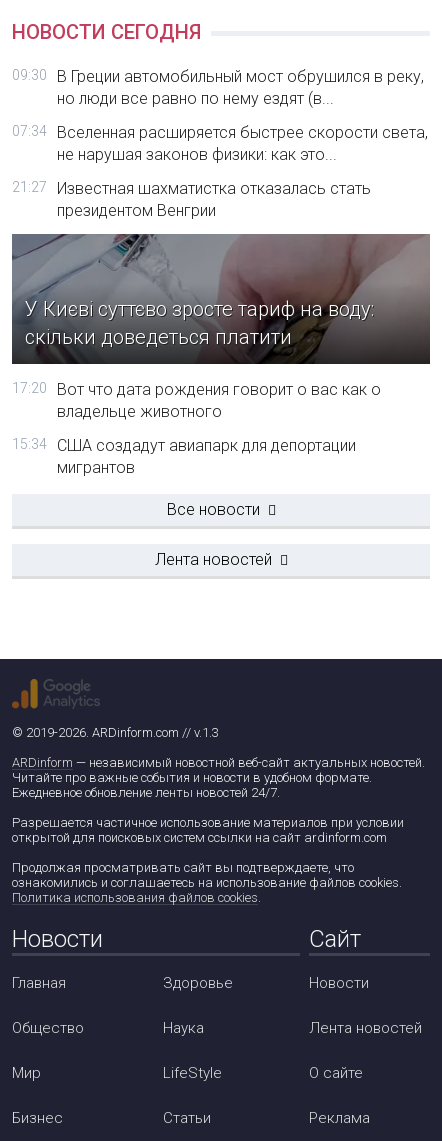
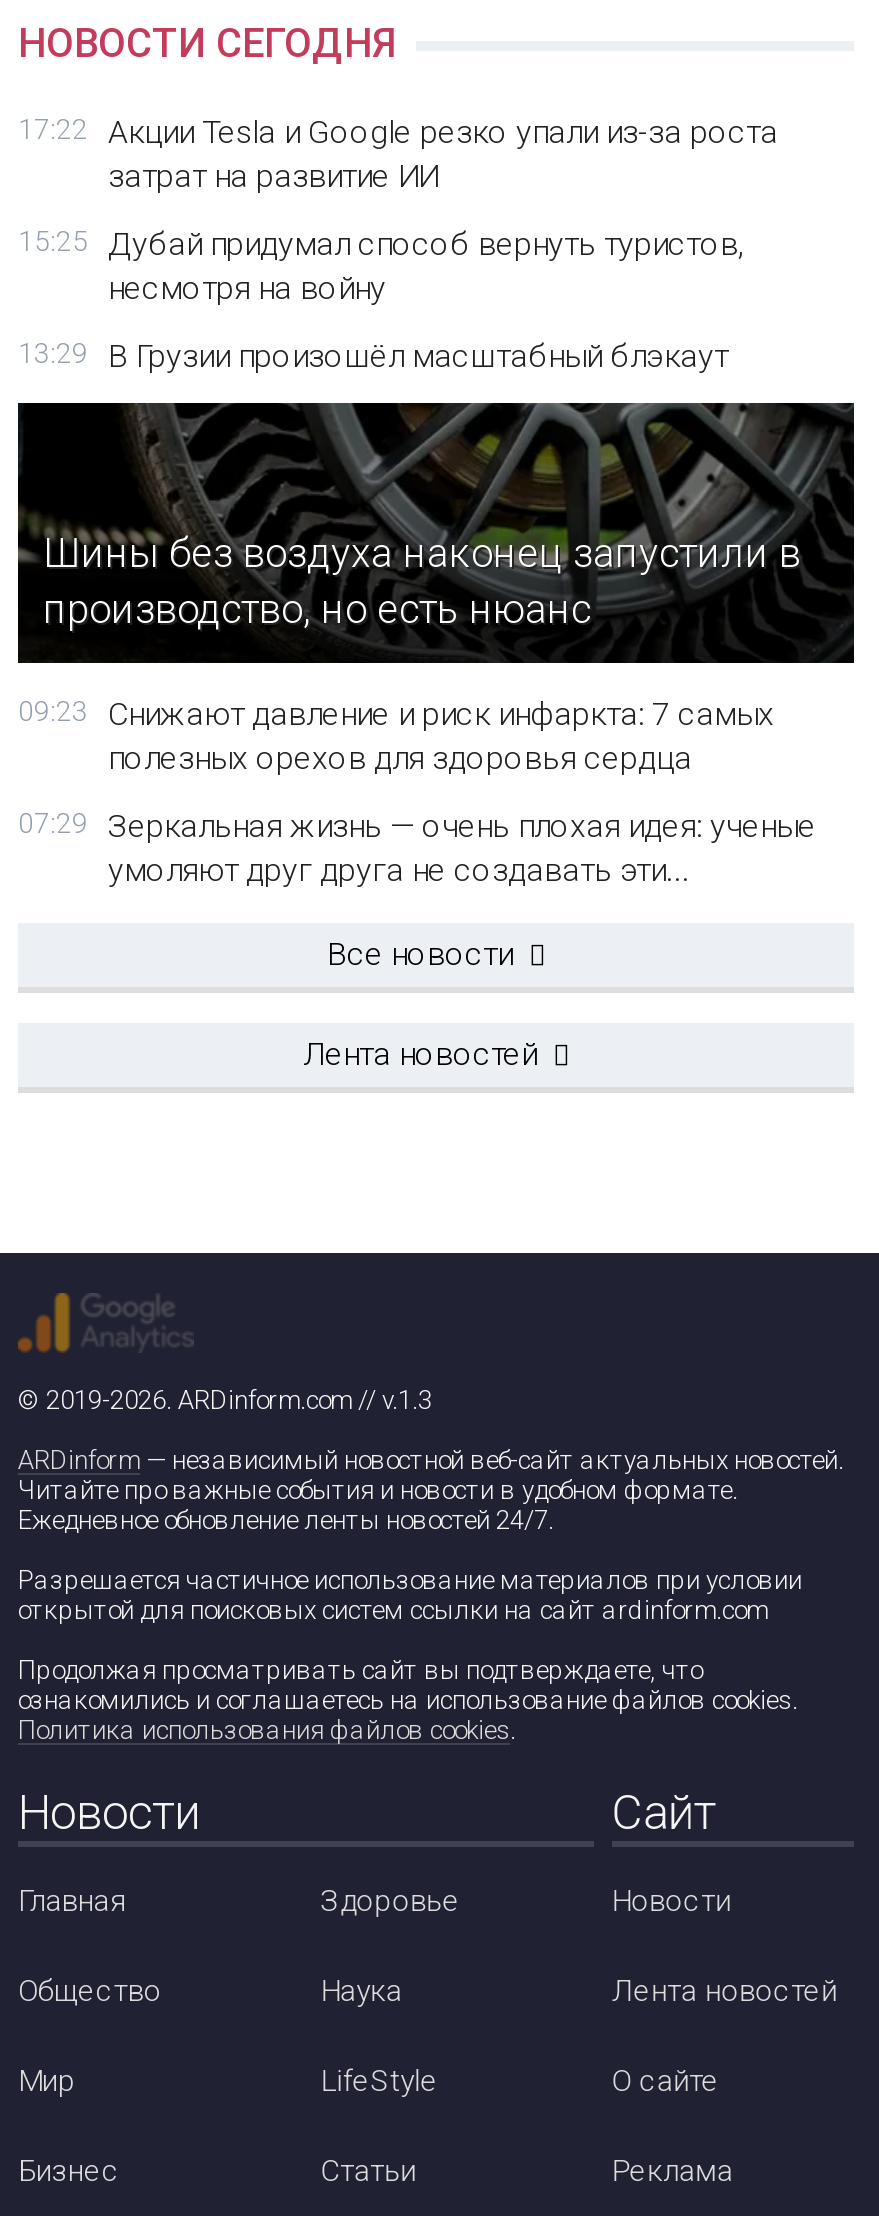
- 09:30
- В Греции автомобильный мост обрушился в реку,
- но люди все равно по нему ездят (в...
+ 17:22
+ Акции Tesla и Google резко упали из-за роста
+ затрат на развитие ИИ

- 07:34
- Вселенная расширяется быстрее скорости света,
- не нарушая законов физики: как это...
+ 15:25
+ Дубай придумал способ вернуть туристов,
+ несмотря на войну

- 21:27
- Известная шахматистка отказалась стать
- президентом Венгрии
+ 13:29
+ В Грузии произошёл масштабный блэкаут

- [image]
- У Києві суттєво зросте тариф на воду:
- скільки доведеться платити
+ [image]
+ Шины без воздуха наконец запустили в
+ производство, но есть нюанс

- 17:20
- Вот что дата рождения говорит о вас как о
- владельце животного
+ 09:23
+ Снижают давление и риск инфаркта: 7 самых
+ полезных орехов для здоровья сердца

- 15:34
- США создадут авиапарк для депортации
- мигрантов
+ 07:29
+ Зеркальная жизнь — очень плохая идея: ученые
+ умоляют друг друга не создавать эти...
